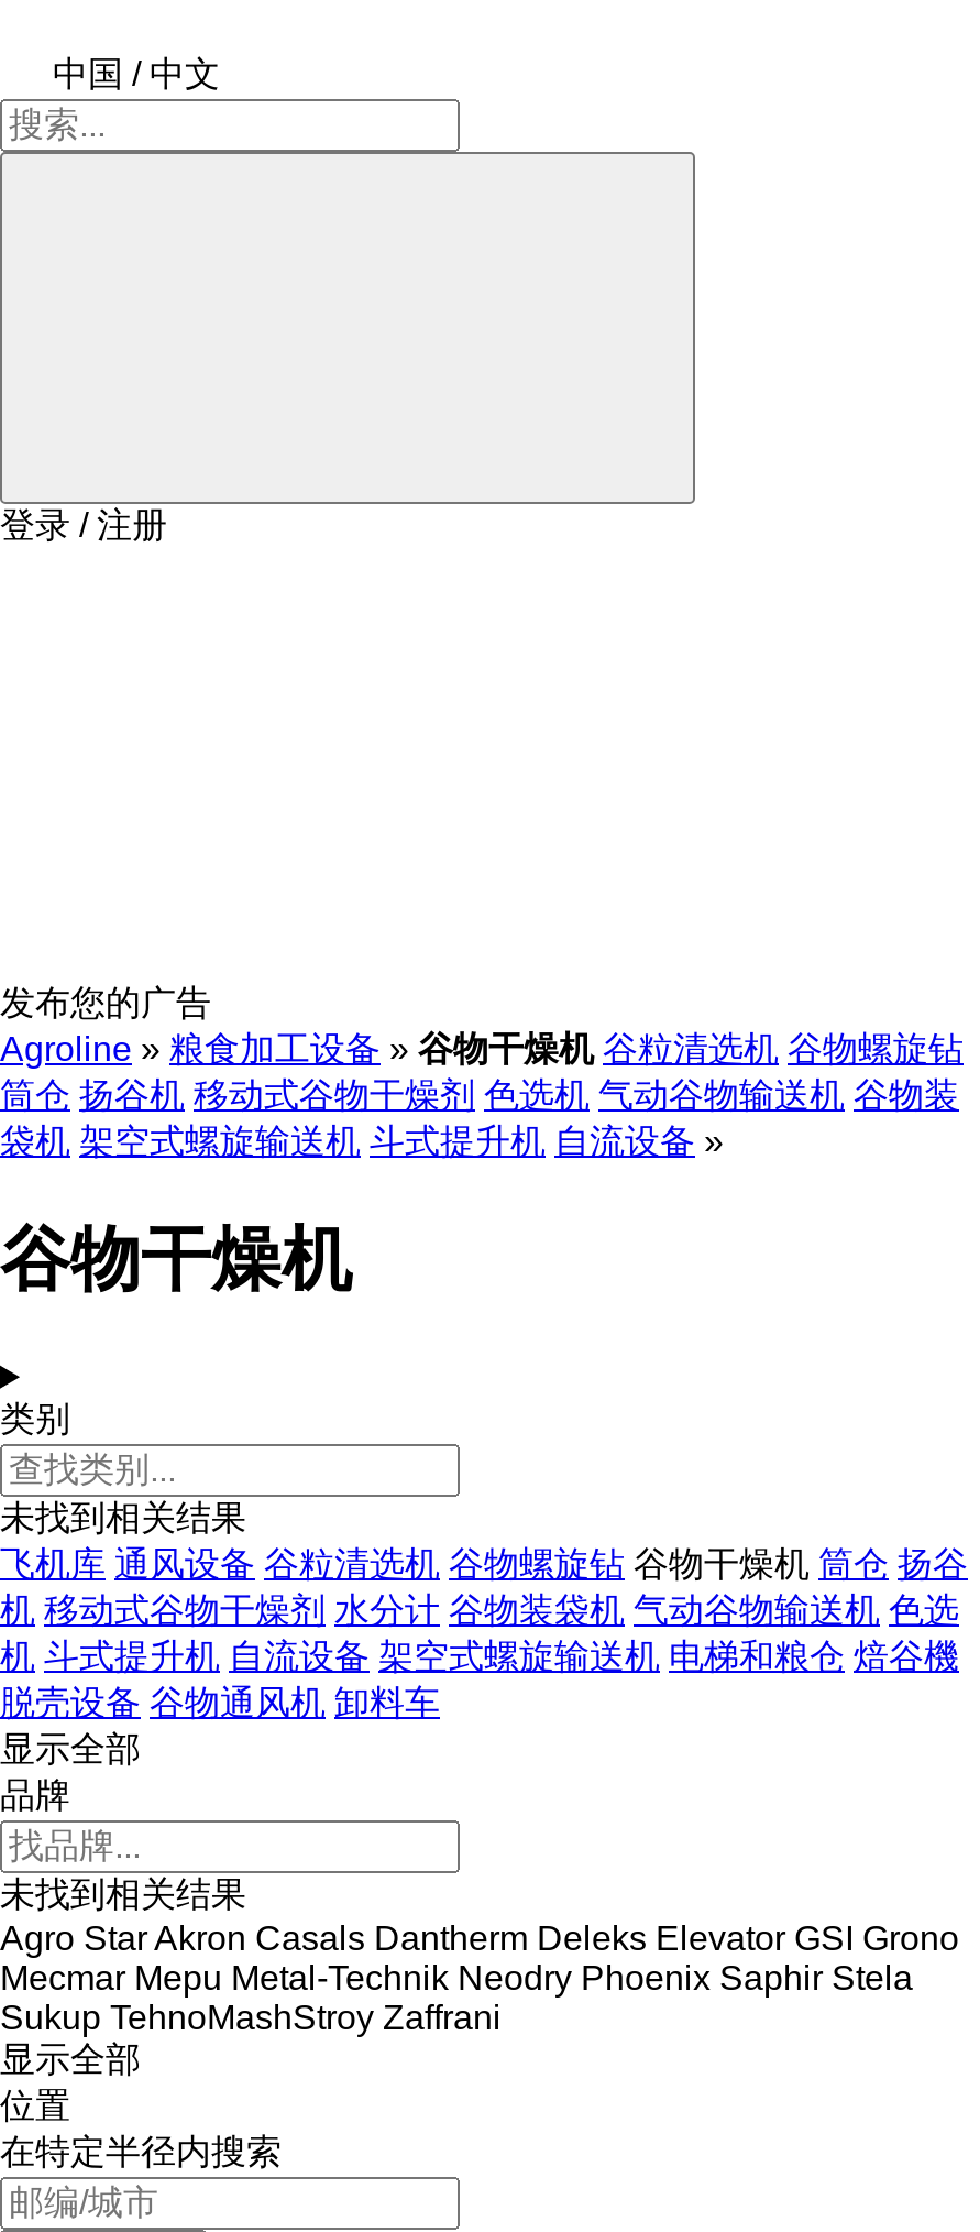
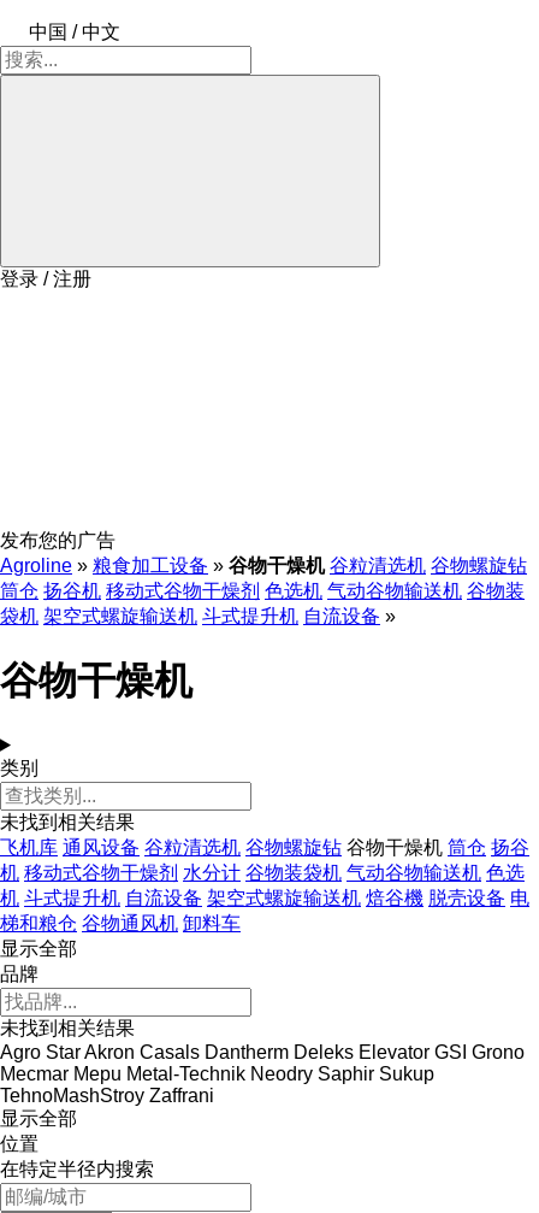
- 机 斗式提升机 自流设备 架空式螺旋输送机 电梯和粮仓 焙谷機
+ 机 斗式提升机 自流设备 架空式螺旋输送机 焙谷機 脱壳设备 电

- 脱壳设备 谷物通风机 卸料车
+ 梯和粮仓 谷物通风机 卸料车

- Mecmar Mepu Metal-Technik Neodry Phoenix Saphir Stela
- Sukup TehnoMashStroy Zaffrani
+ Mecmar Mepu Metal-Technik Neodry Saphir Sukup
+ TehnoMashStroy Zaffrani
